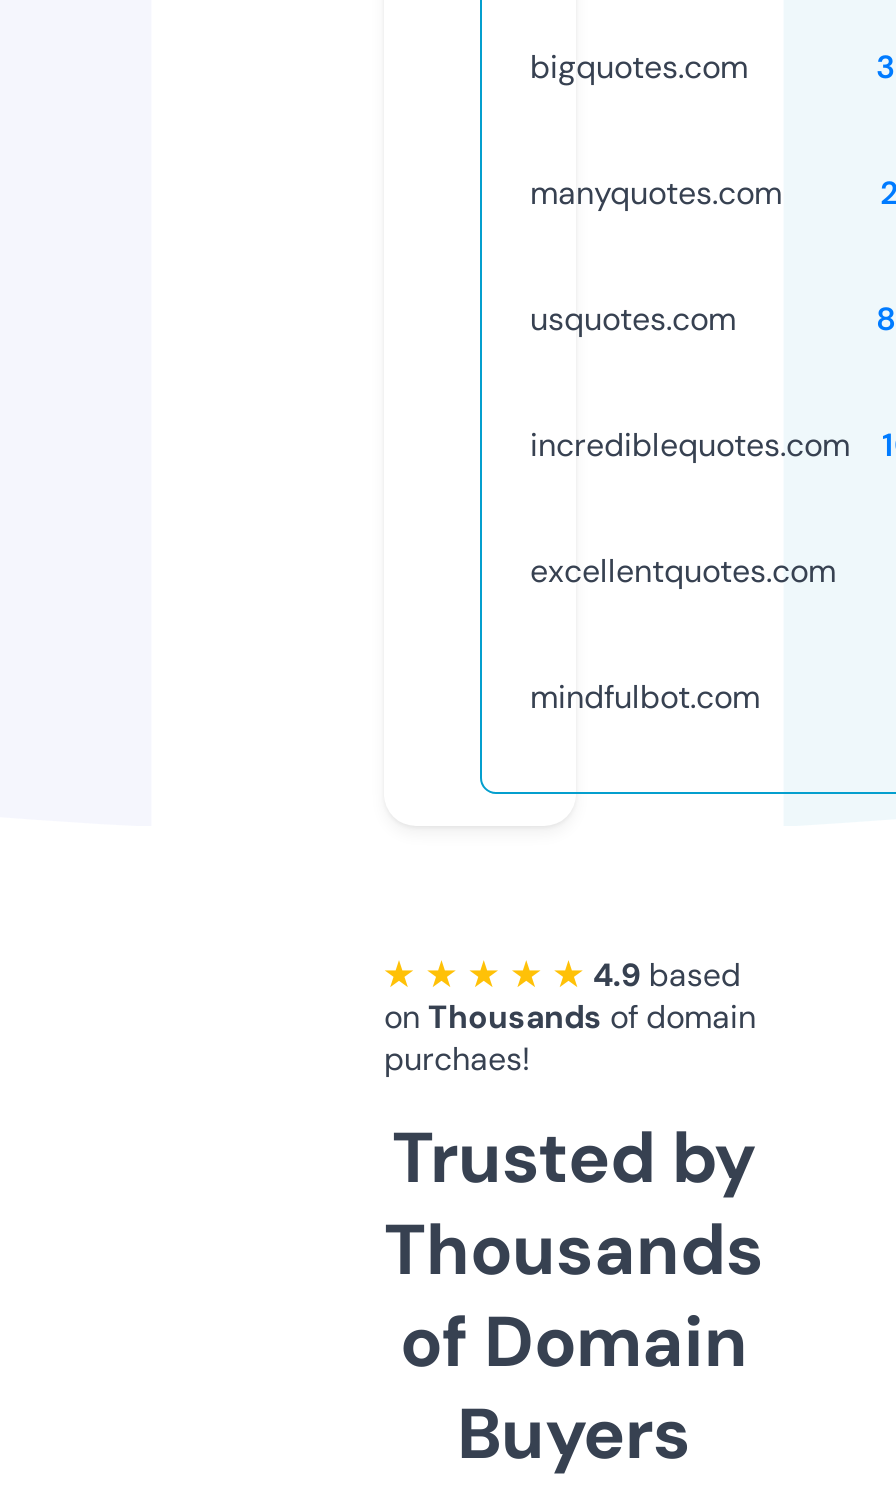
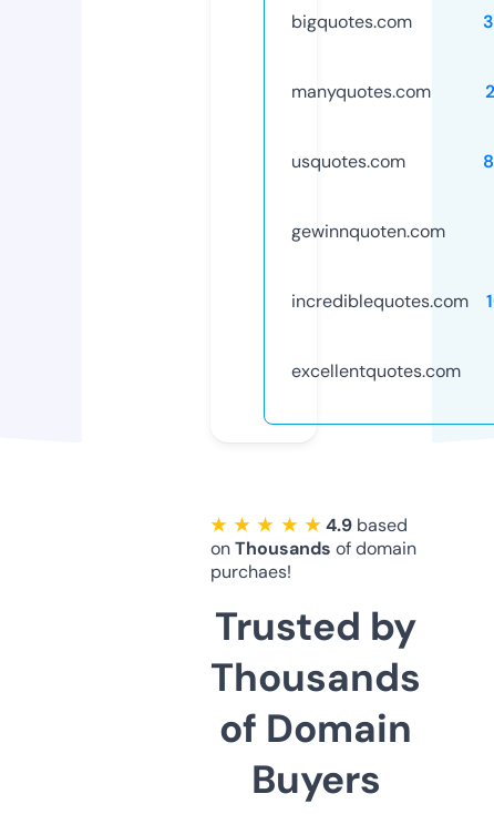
+ gewinnquoten.com

moved down: incrediblequotes.com | excellentquotes.com

- mindfulbot.com
